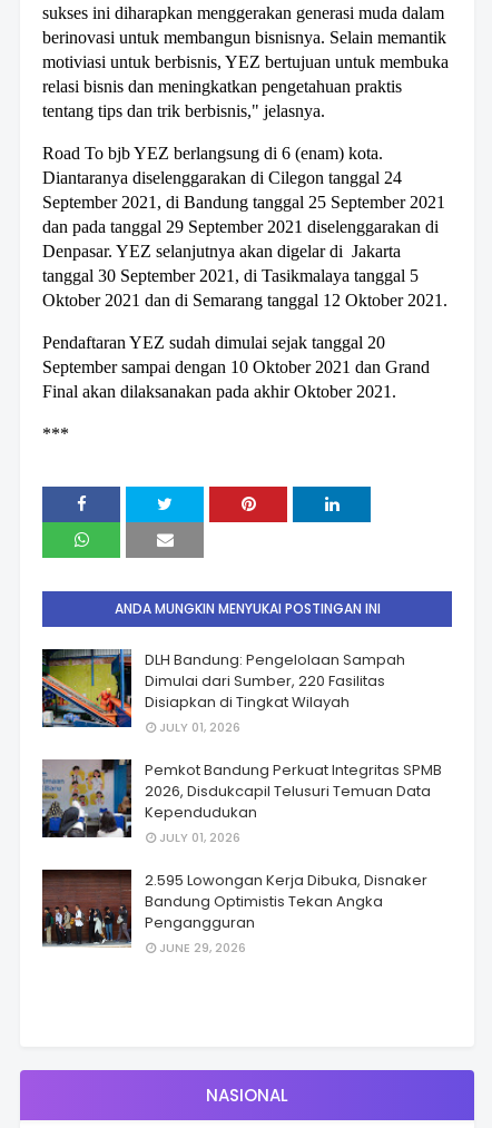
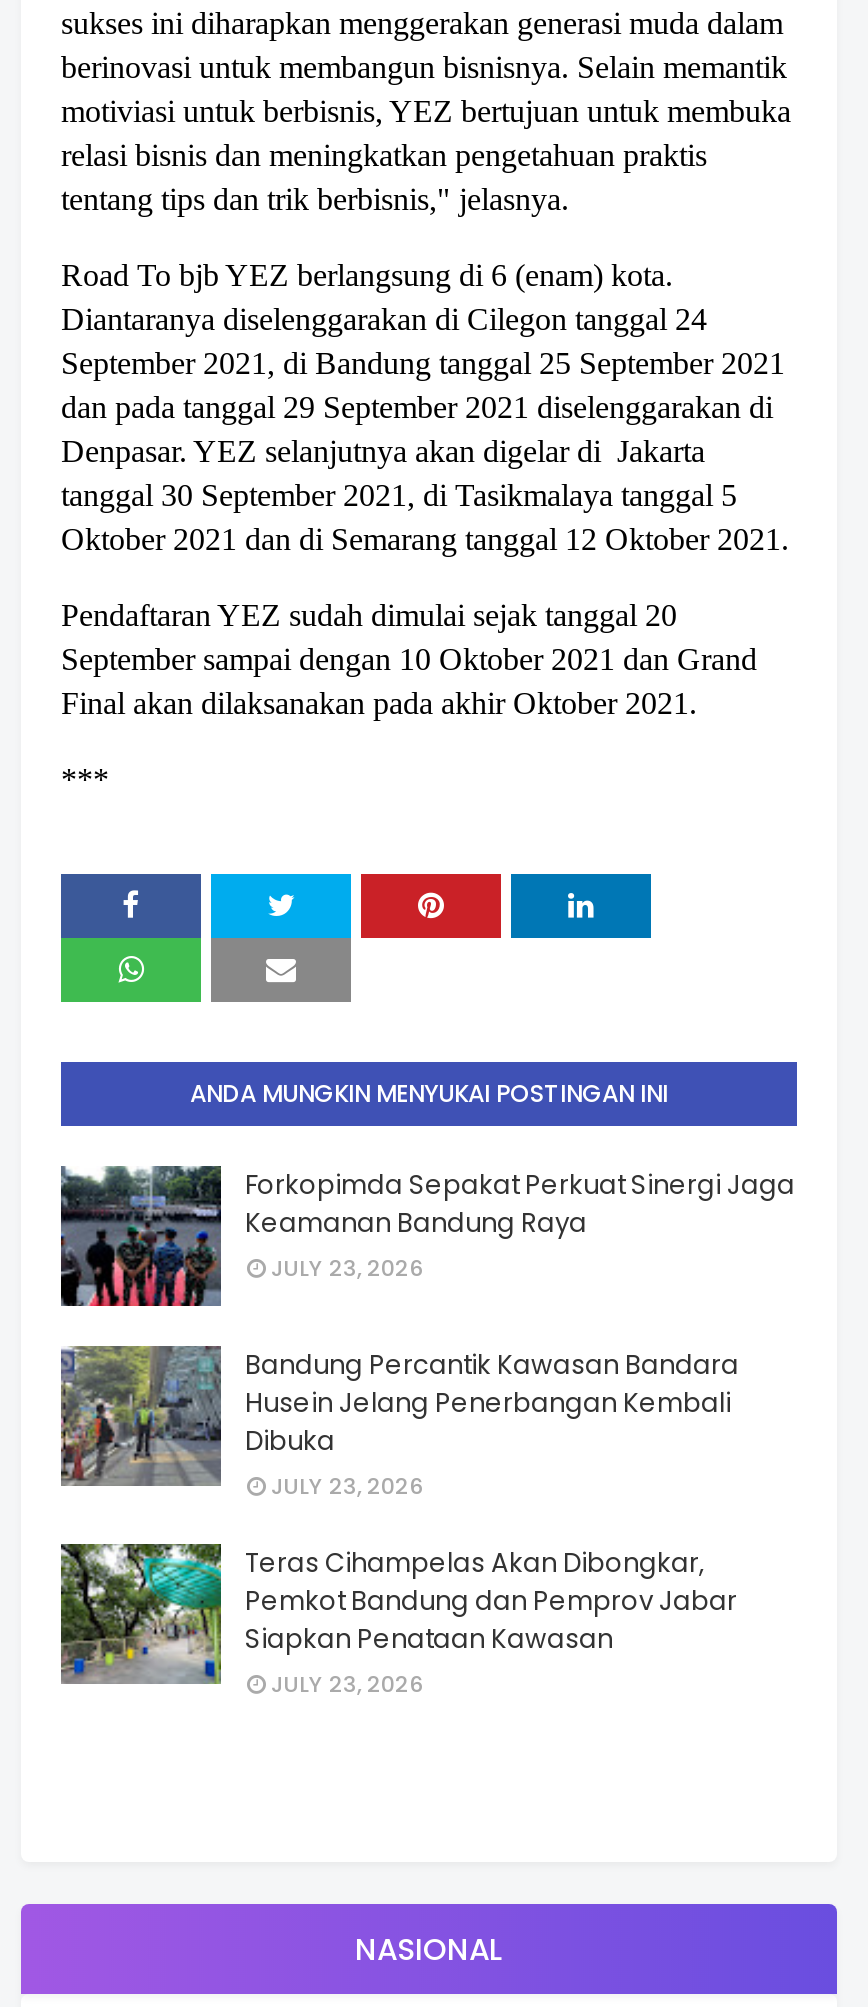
- [image]
- DLH Bandung: Pengelolaan Sampah
- Dimulai dari Sumber, 220 Fasilitas
- Disiapkan di Tingkat Wilayah
- JULY 01, 2026
+ [image]
+ Forkopimda Sepakat Perkuat Sinergi Jaga
+ Keamanan Bandung Raya
+ JULY 23, 2026

- [image]
- Pemkot Bandung Perkuat Integritas SPMB
- 2026, Disdukcapil Telusuri Temuan Data
- Kependudukan
- JULY 01, 2026
+ [image]
+ Bandung Percantik Kawasan Bandara
+ Husein Jelang Penerbangan Kembali
+ Dibuka
+ JULY 23, 2026

- [image]
- 2.595 Lowongan Kerja Dibuka, Disnaker
- Bandung Optimistis Tekan Angka
- Pengangguran
- JUNE 29, 2026
+ [image]
+ Teras Cihampelas Akan Dibongkar,
+ Pemkot Bandung dan Pemprov Jabar
+ Siapkan Penataan Kawasan
+ JULY 23, 2026
